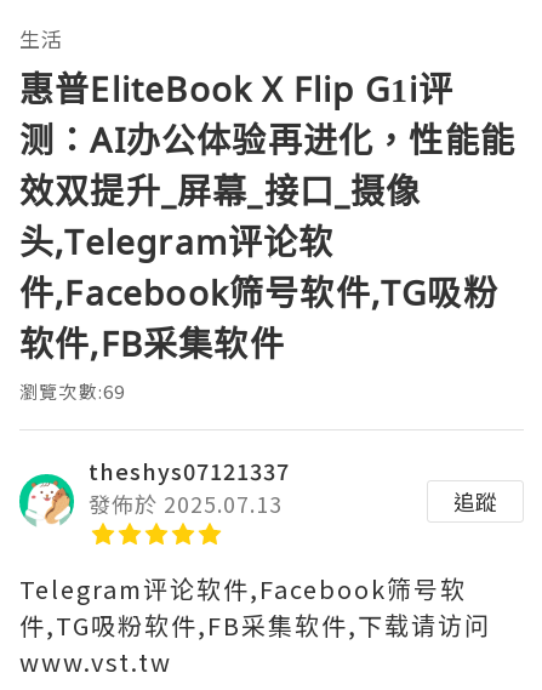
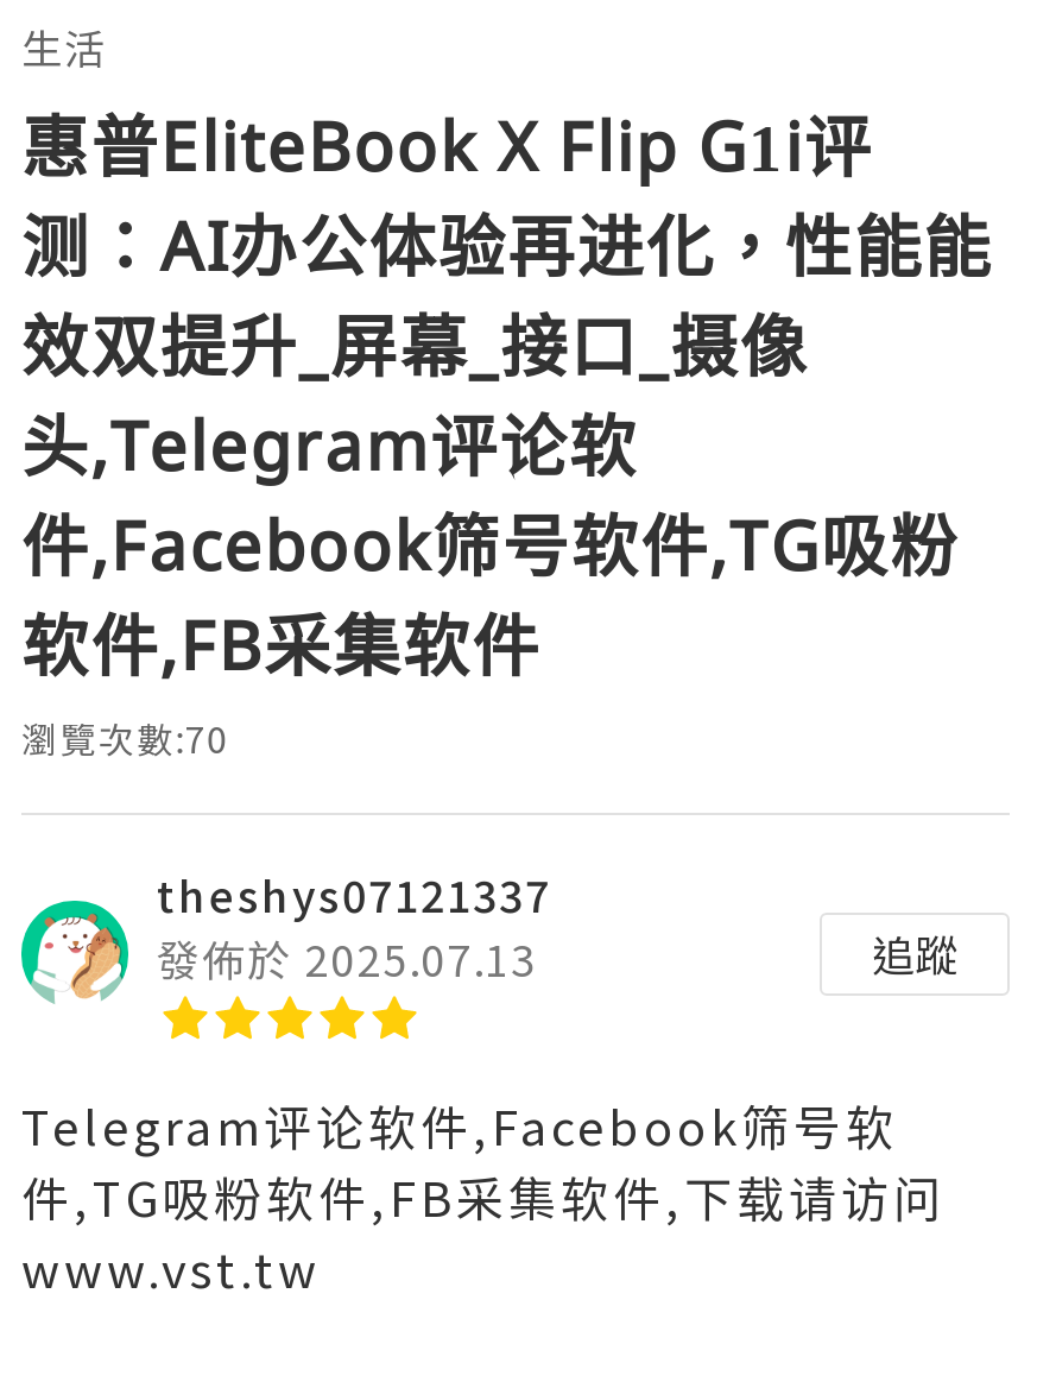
- 瀏覽次數:69
+ 瀏覽次數:70
